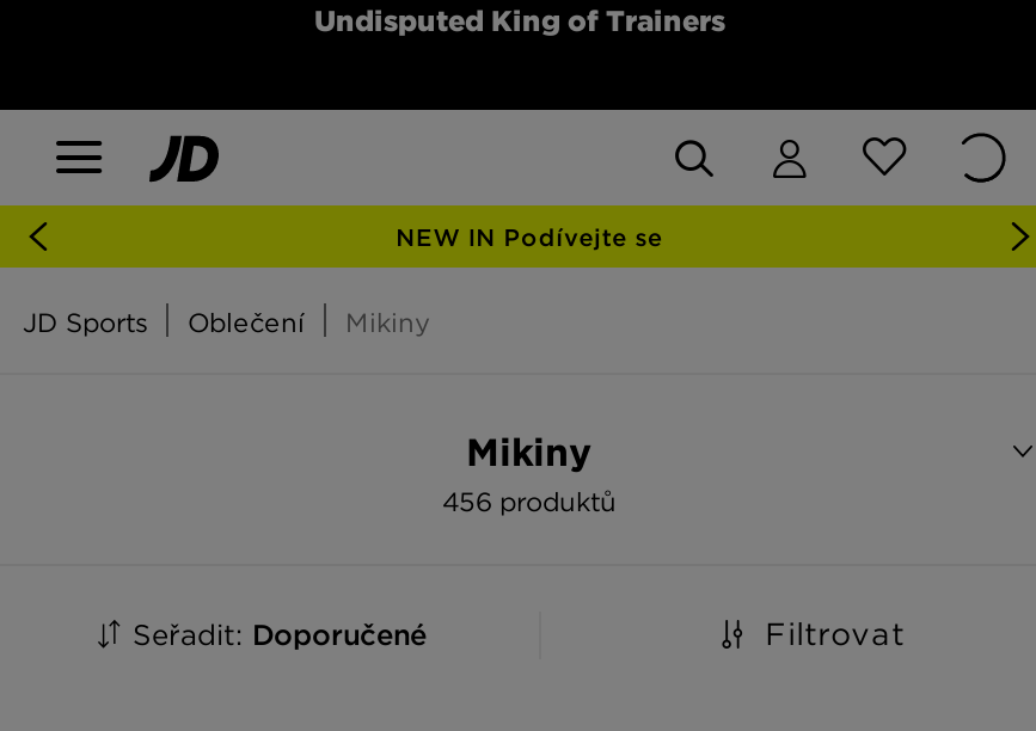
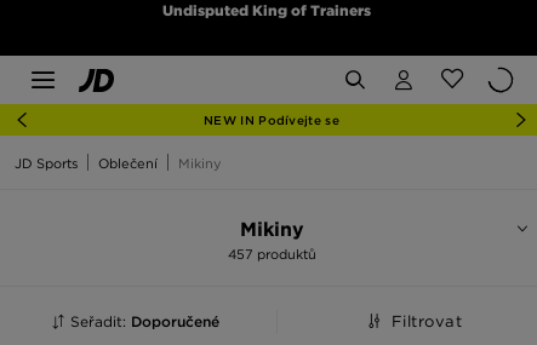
- 456 produktů
+ 457 produktů
